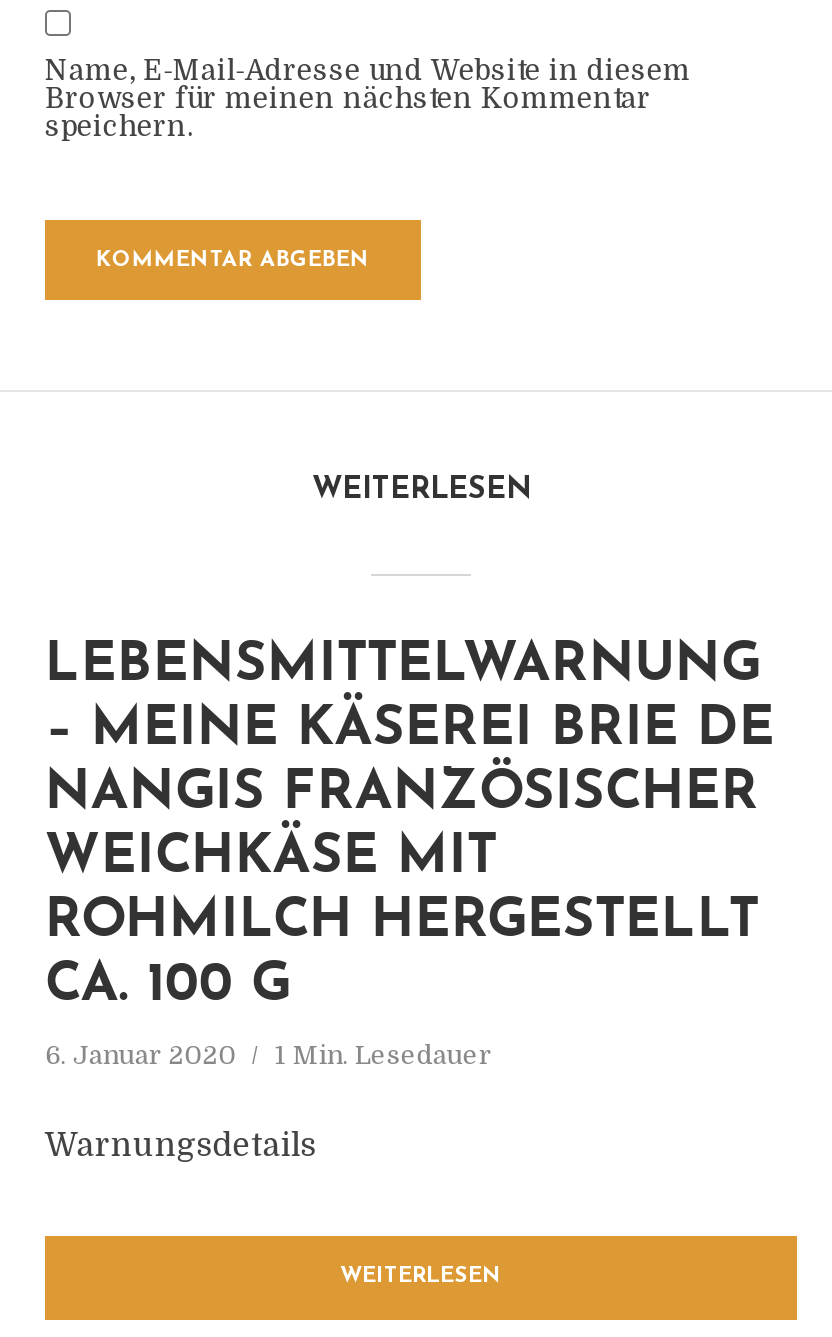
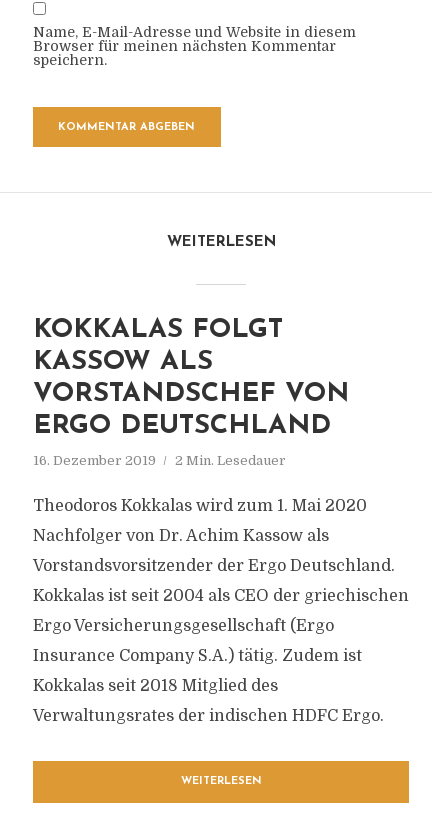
- LEBENSMITTELWARNUNG
- – MEINE KÄSEREI BRIE DE
- NANGIS FRANZÖSISCHER
- WEICHKÄSE MIT
- ROHMILCH HERGESTELLT
- CA. 100 G
- 6. Januar 2020
- 1 Min. Lesedauer
- Warnungsdetails
+ KOKKALAS FOLGT
+ KASSOW ALS
+ VORSTANDSCHEF VON
+ ERGO DEUTSCHLAND
+ 16. Dezember 2019
+ 2 Min. Lesedauer
+ Theodoros Kokkalas wird zum 1. Mai 2020
+ Nachfolger von Dr. Achim Kassow als
+ Vorstandsvorsitzender der Ergo Deutschland.
+ Kokkalas ist seit 2004 als CEO der griechischen
+ Ergo Versicherungsgesellschaft (Ergo
+ Insurance Company S.A.) tätig. Zudem ist
+ Kokkalas seit 2018 Mitglied des
+ Verwaltungsrates der indischen HDFC Ergo.
